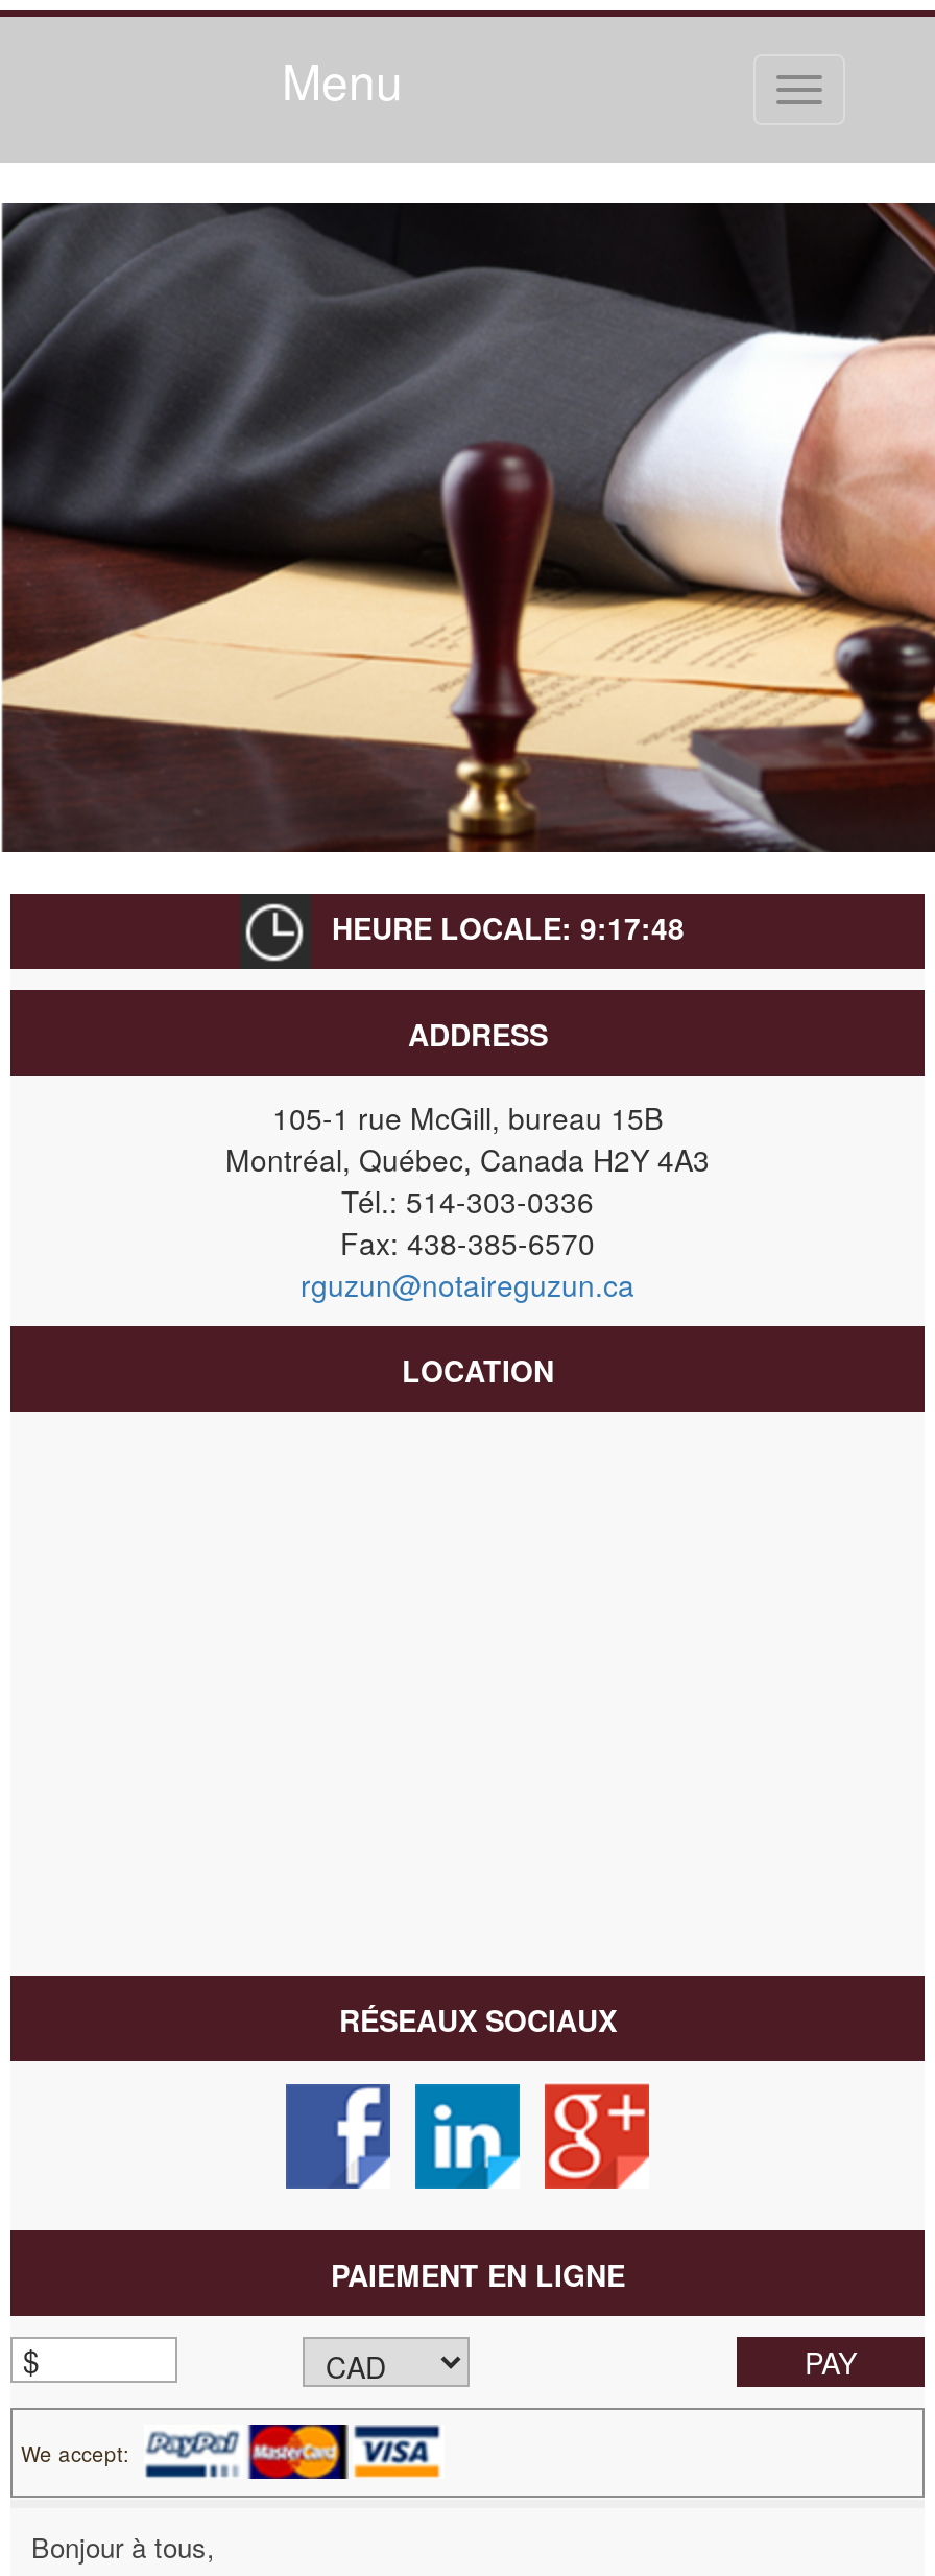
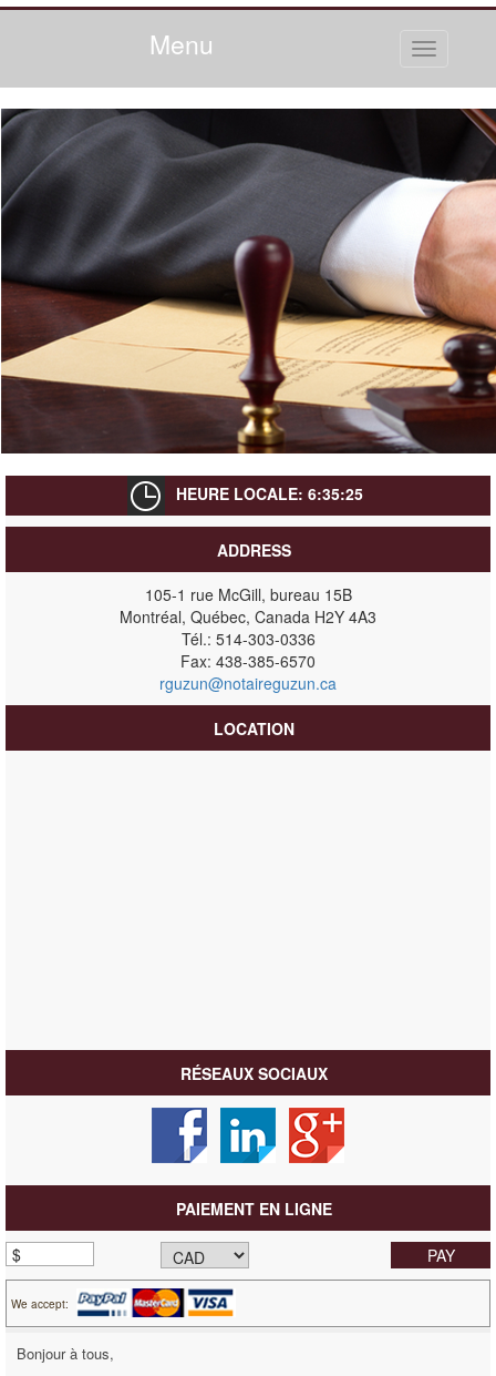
- HEURE LOCALE: 9:17:48
+ HEURE LOCALE: 6:35:25
